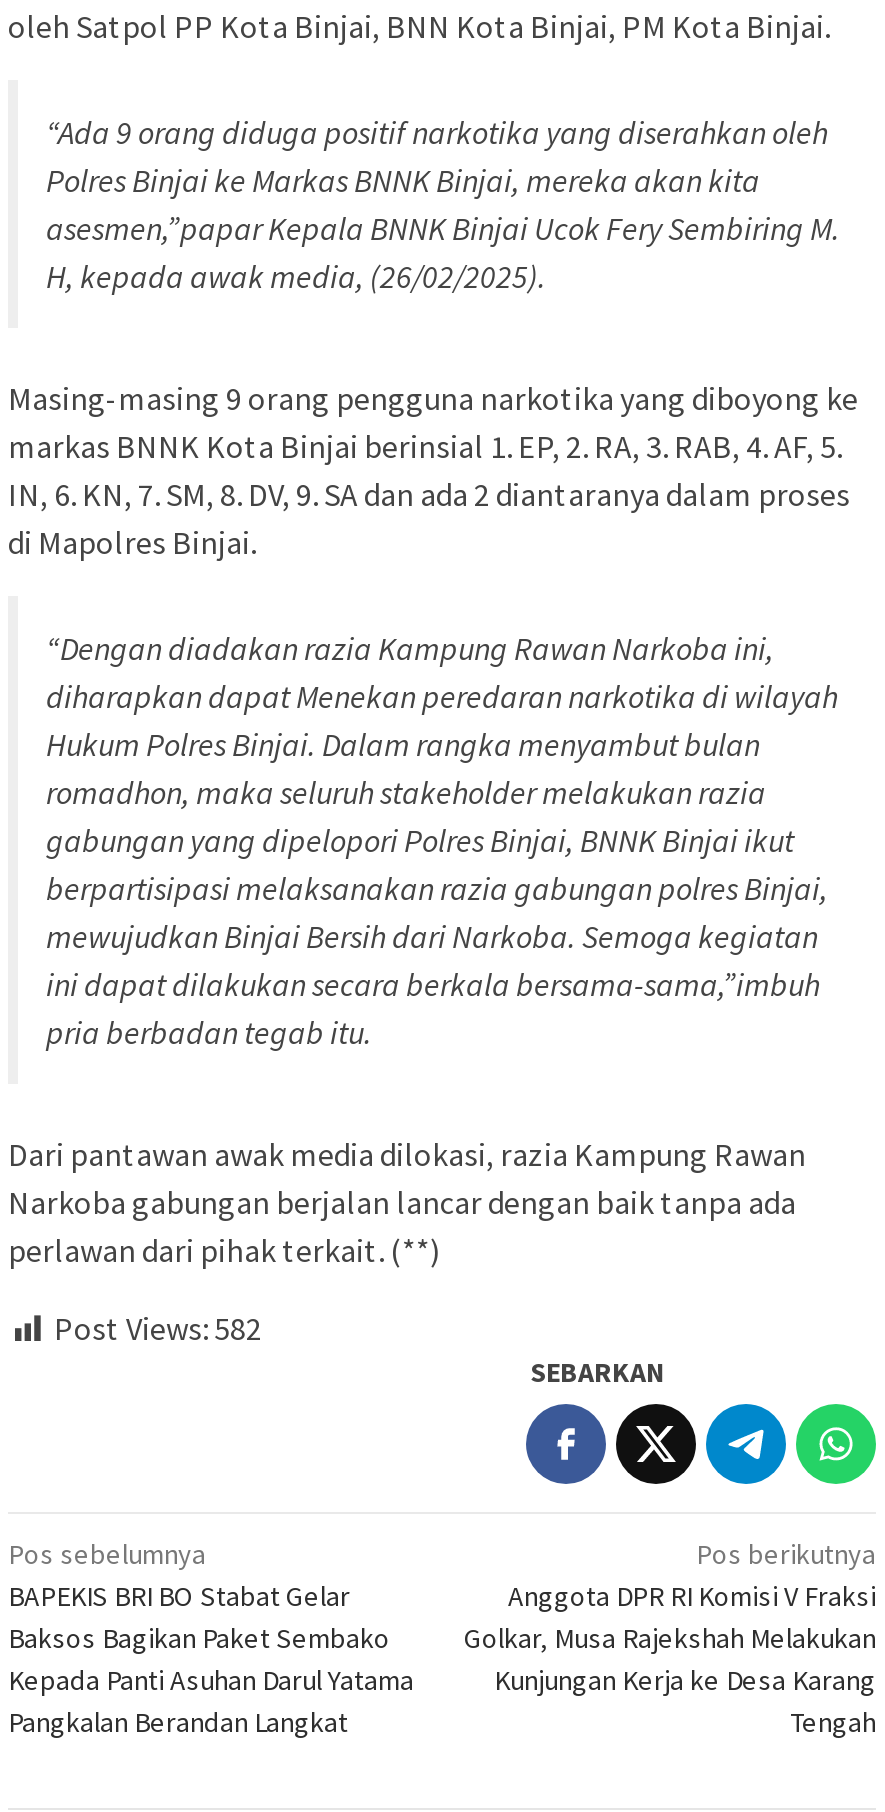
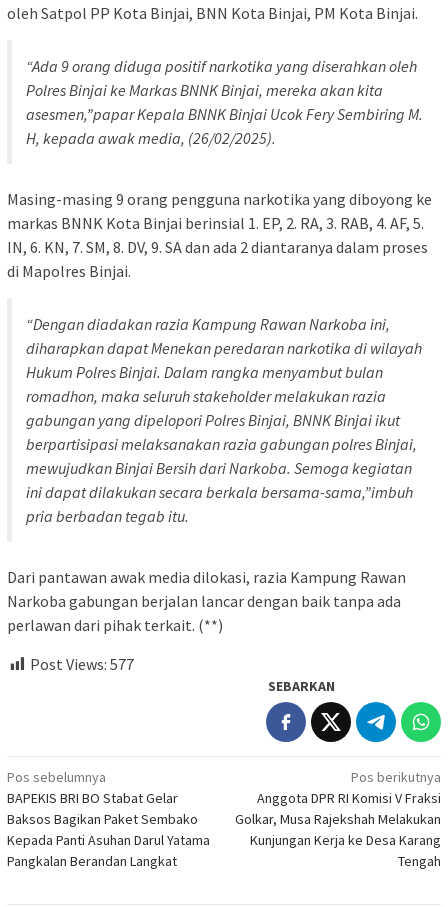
- Post Views: 582
+ Post Views: 577
